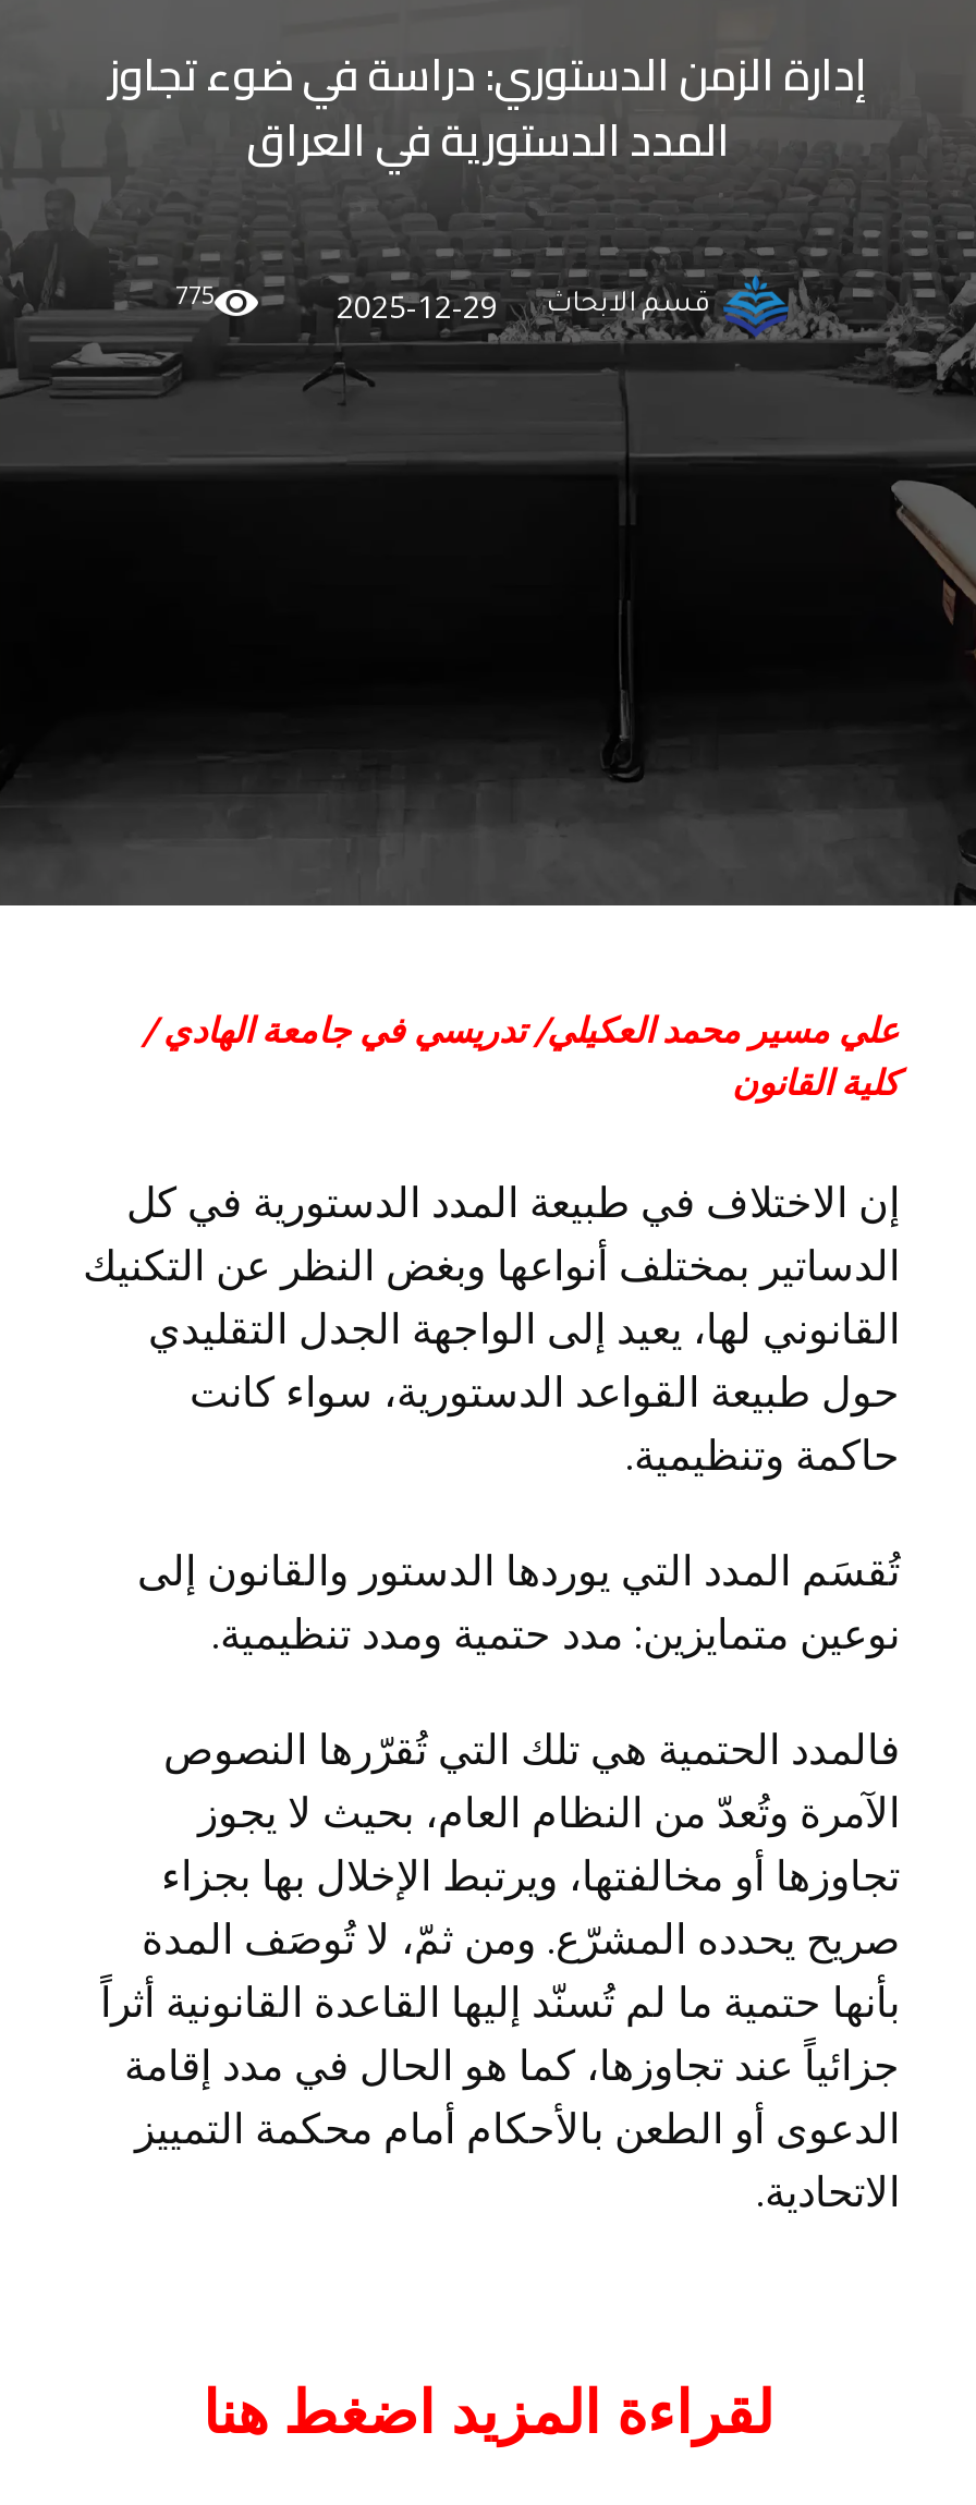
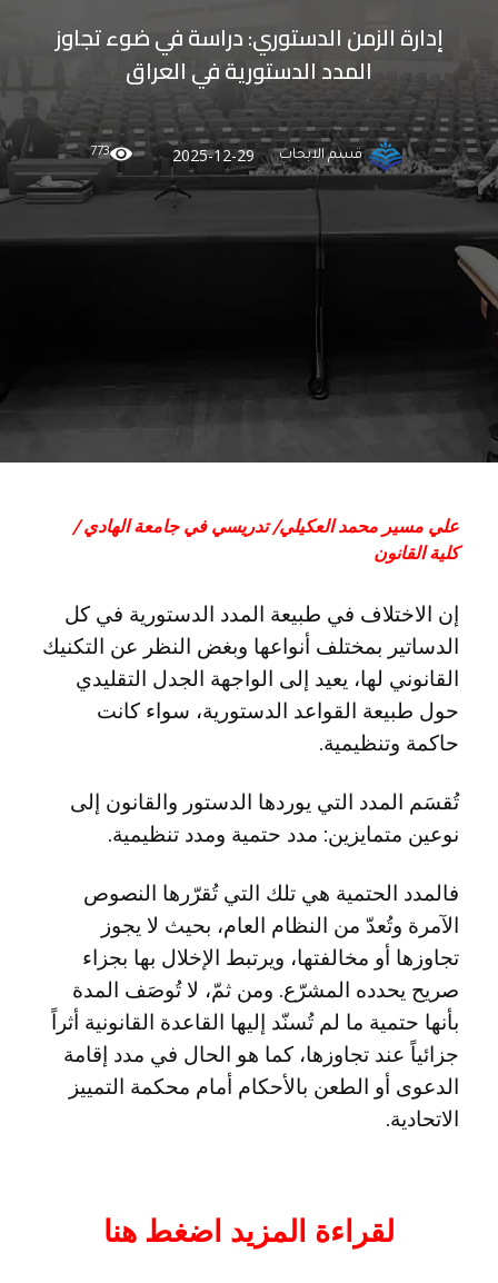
- 775
+ 773
